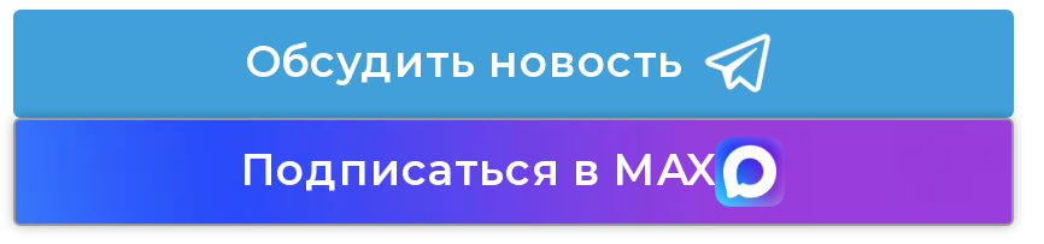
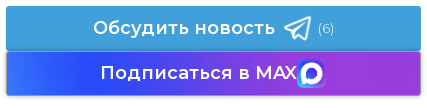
+ (6)
